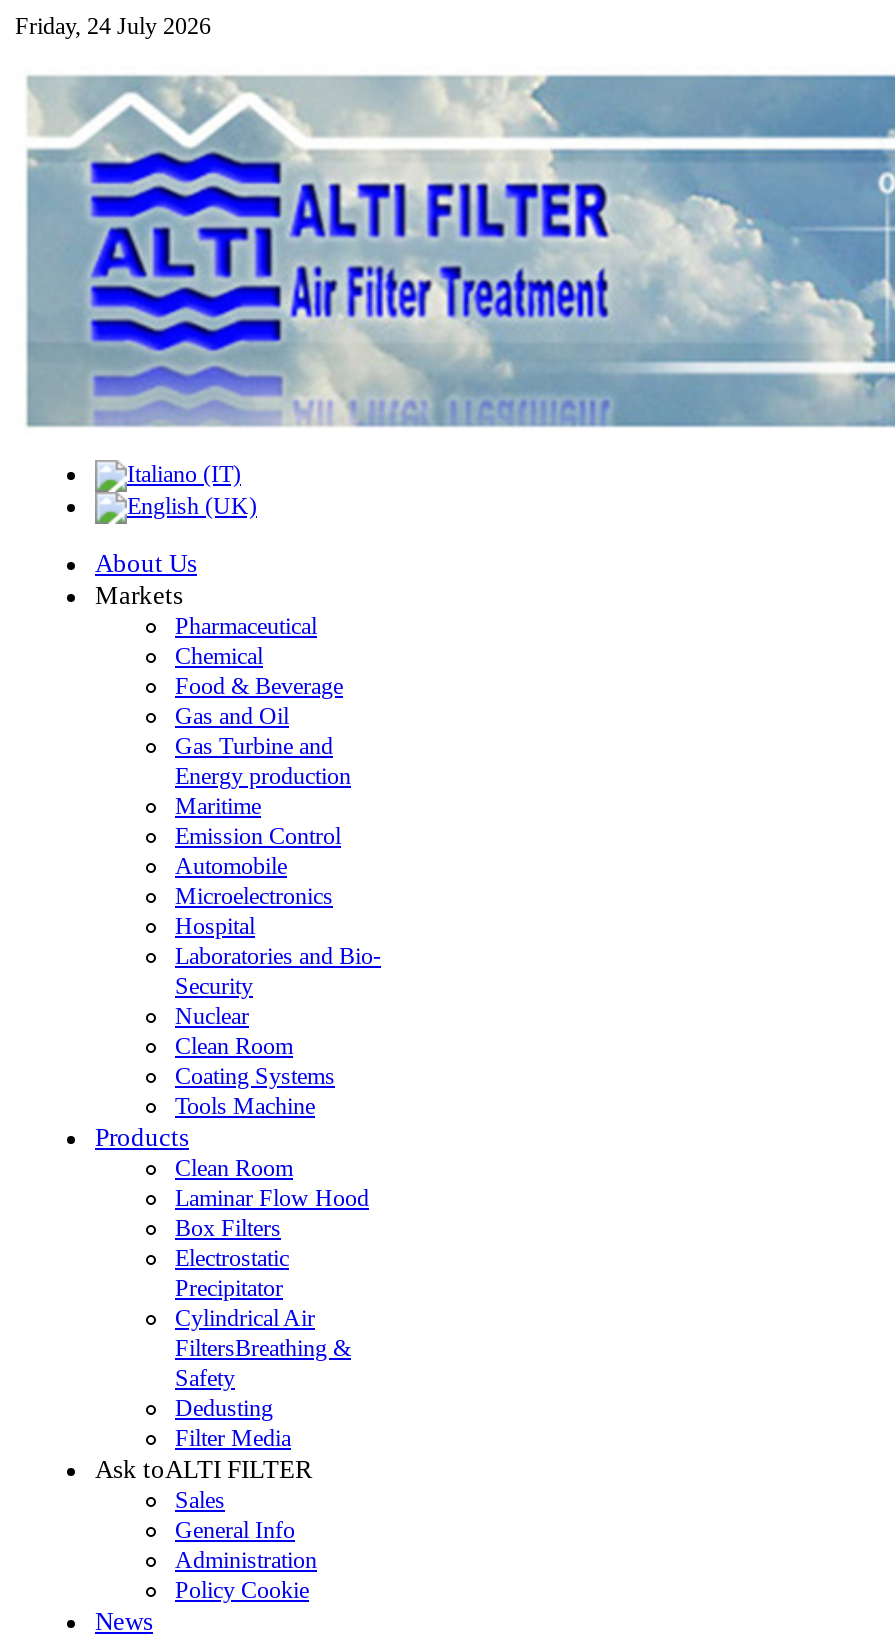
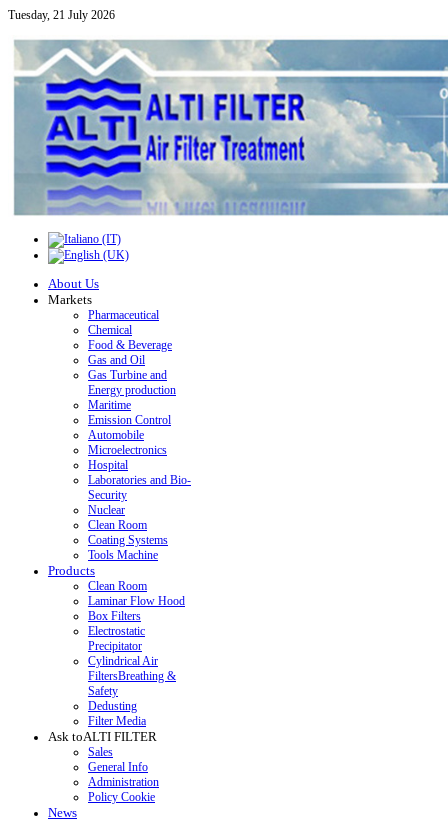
- Friday, 24 July 2026
+ Tuesday, 21 July 2026
